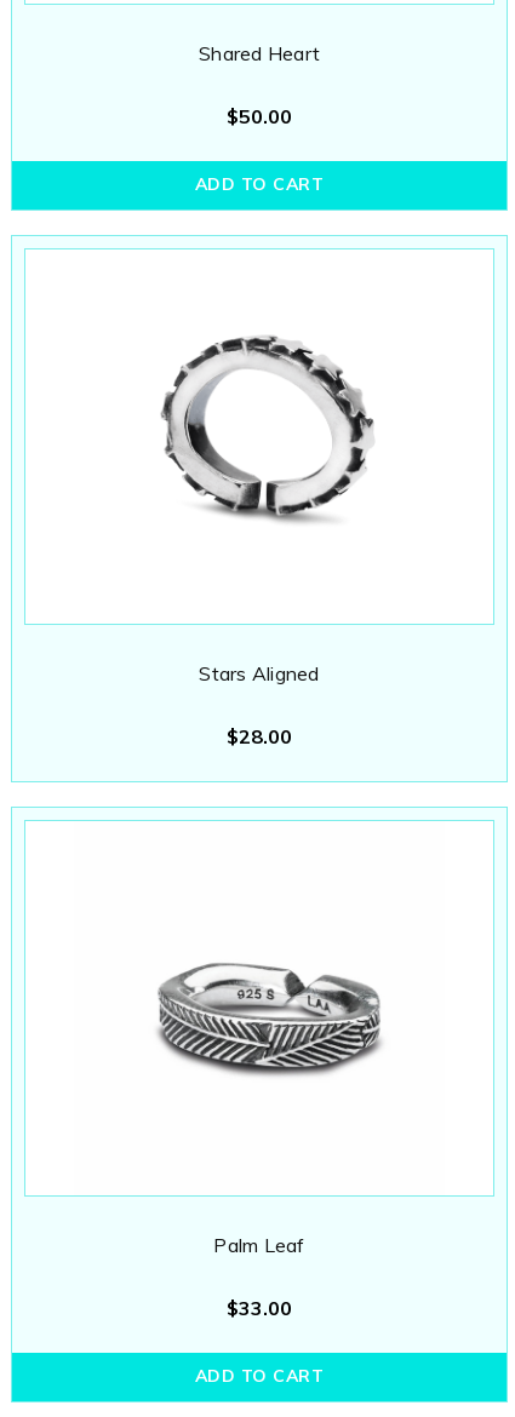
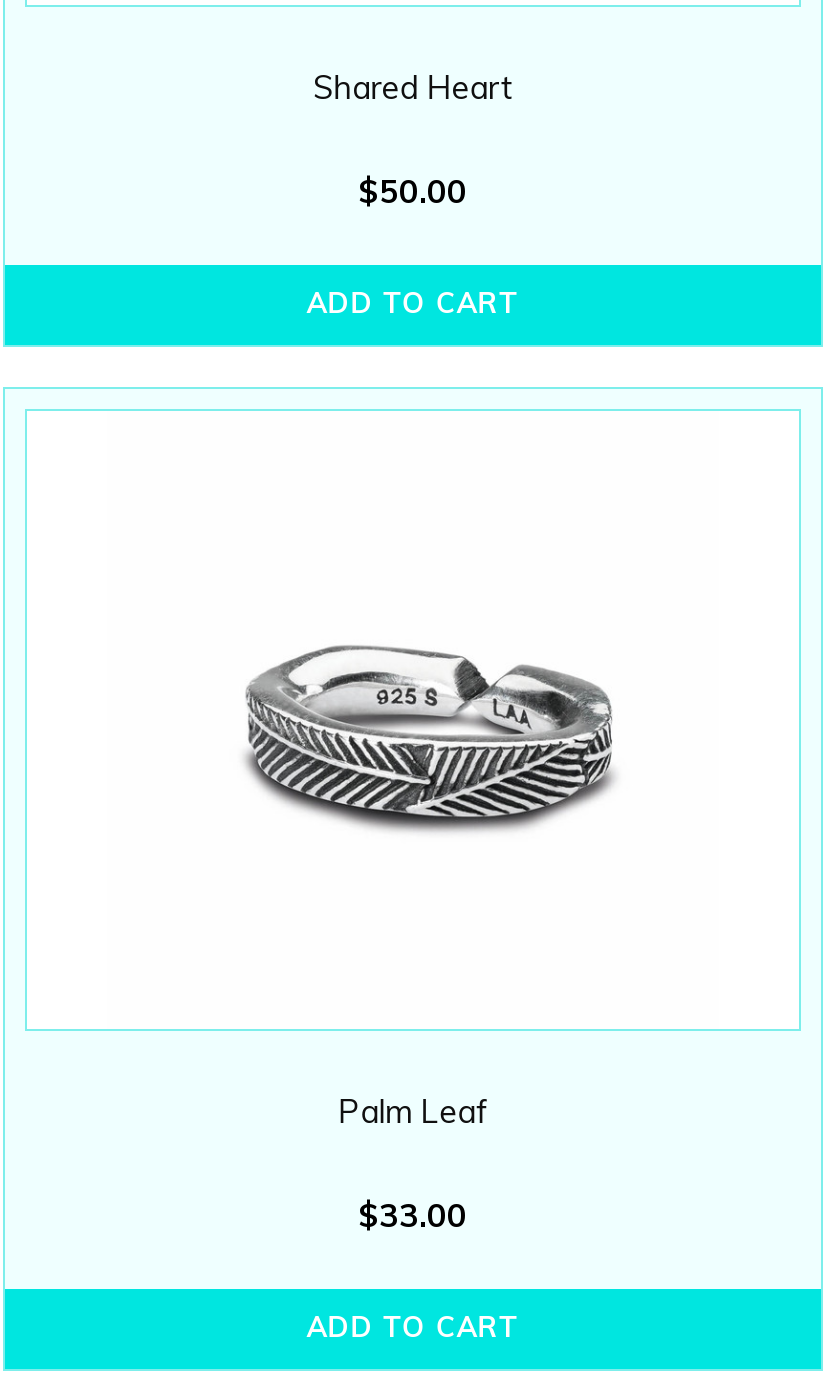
- [image]

- Stars Aligned
- $28.00
